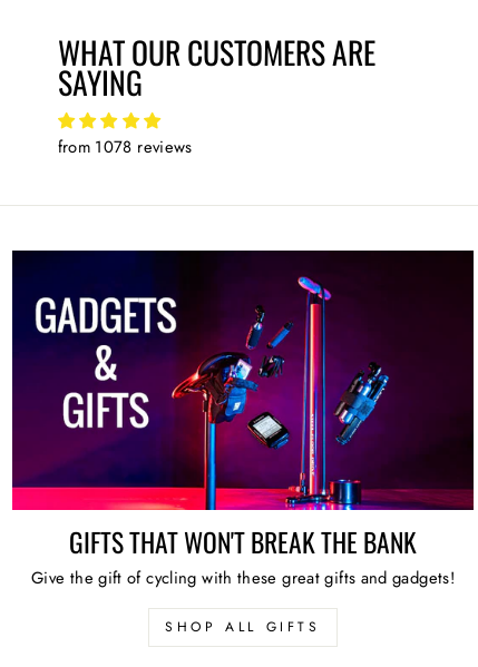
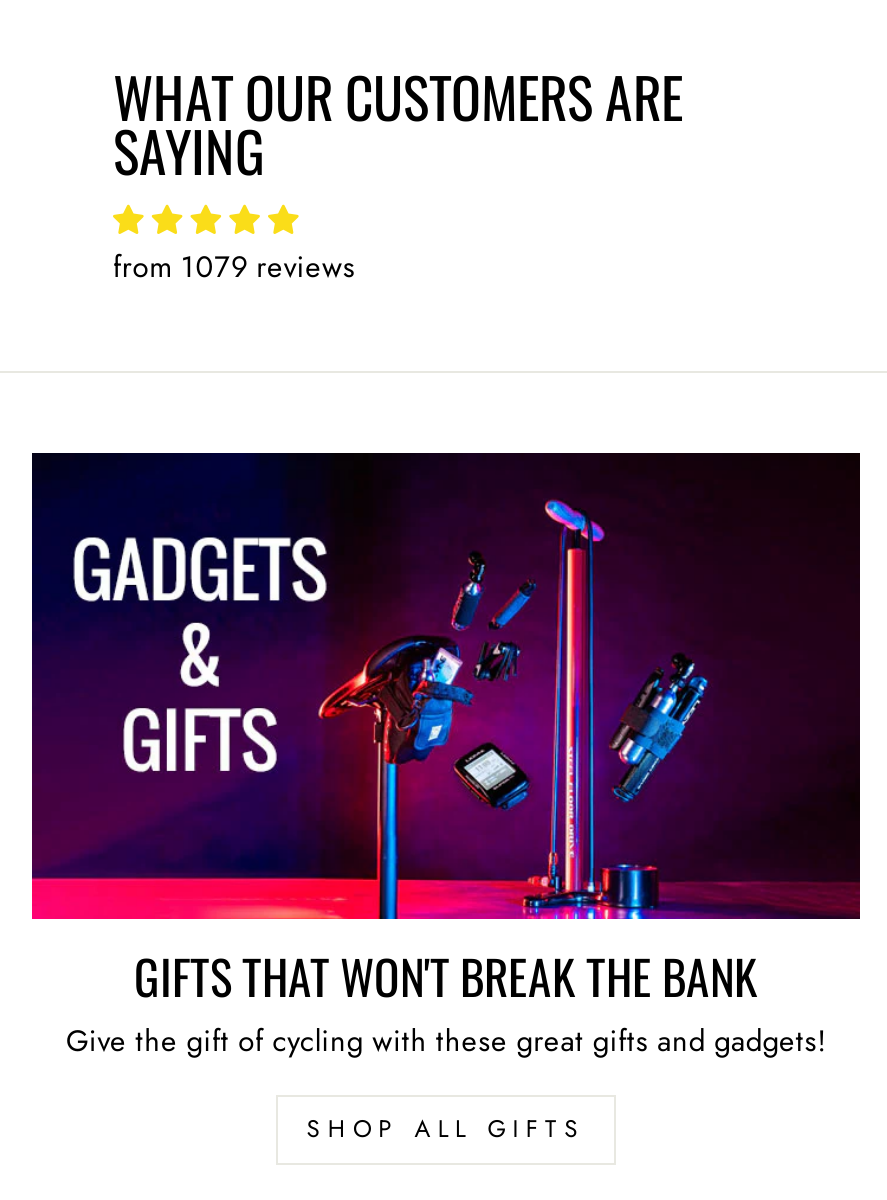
- from 1078 reviews
+ from 1079 reviews
